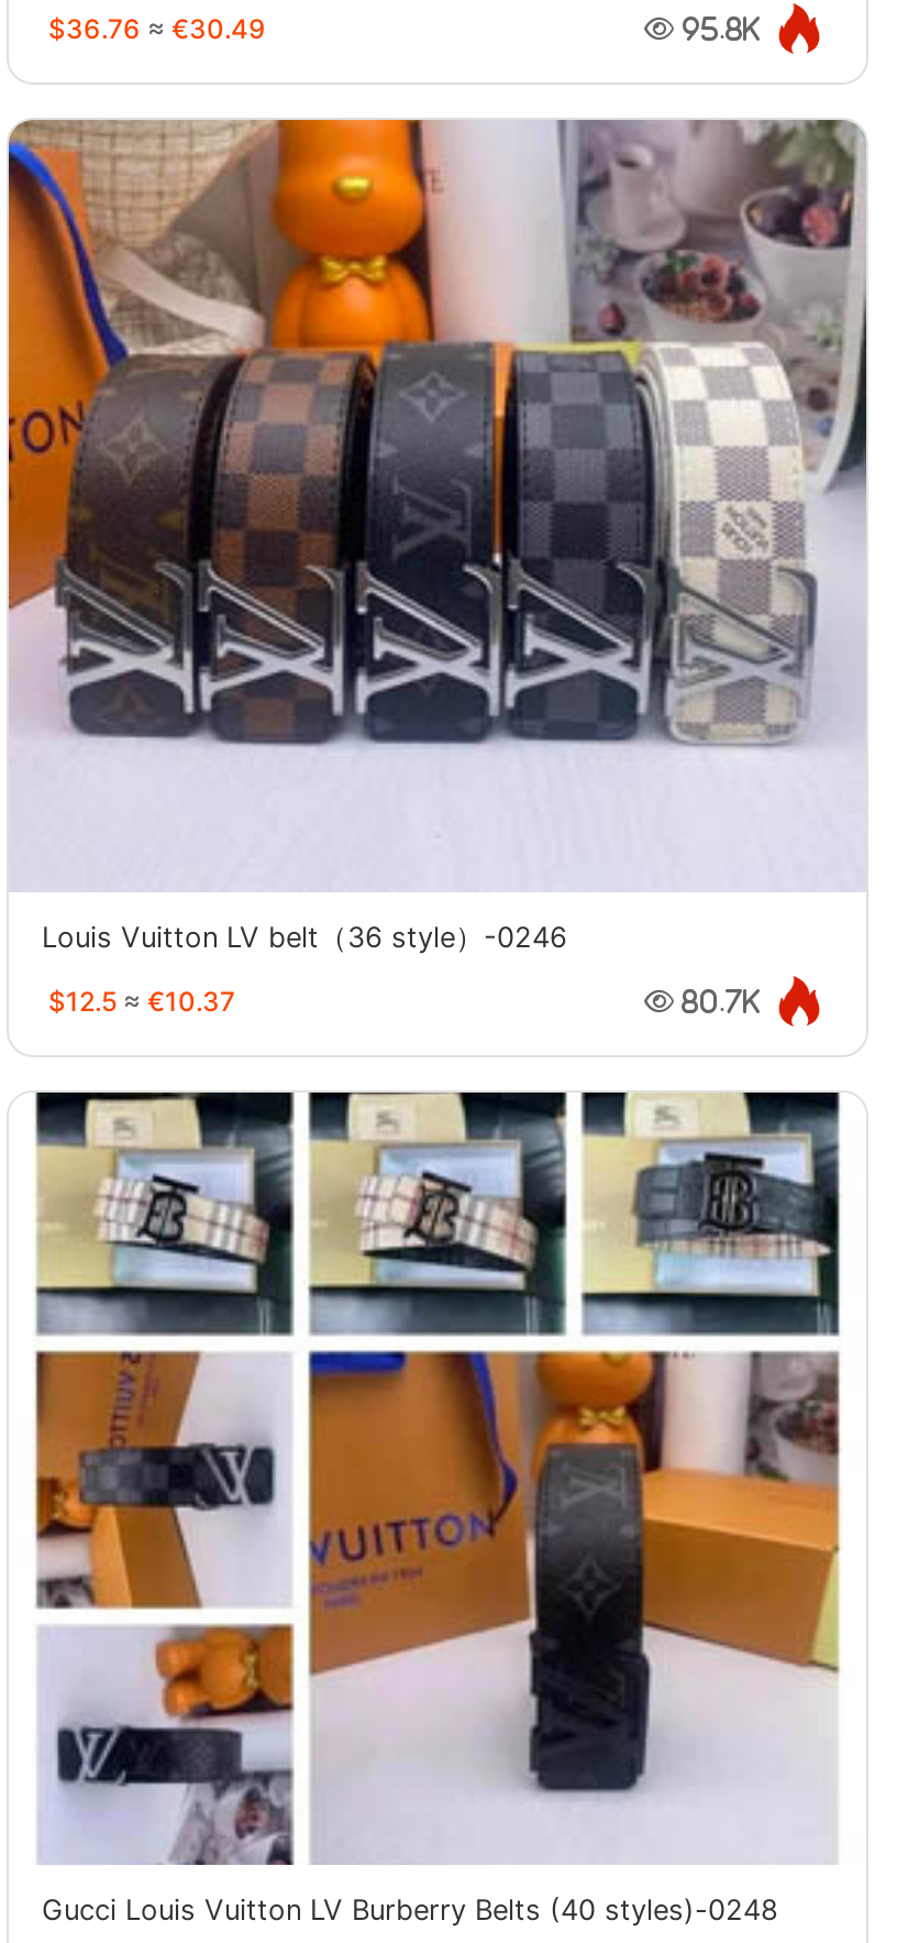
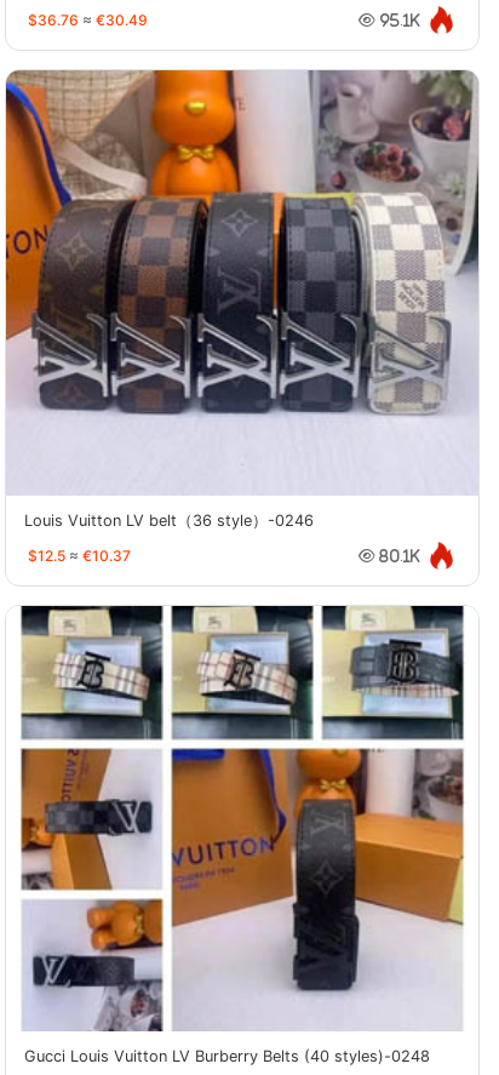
- 95.8K
+ 95.1K

- 80.7K
+ 80.1K
